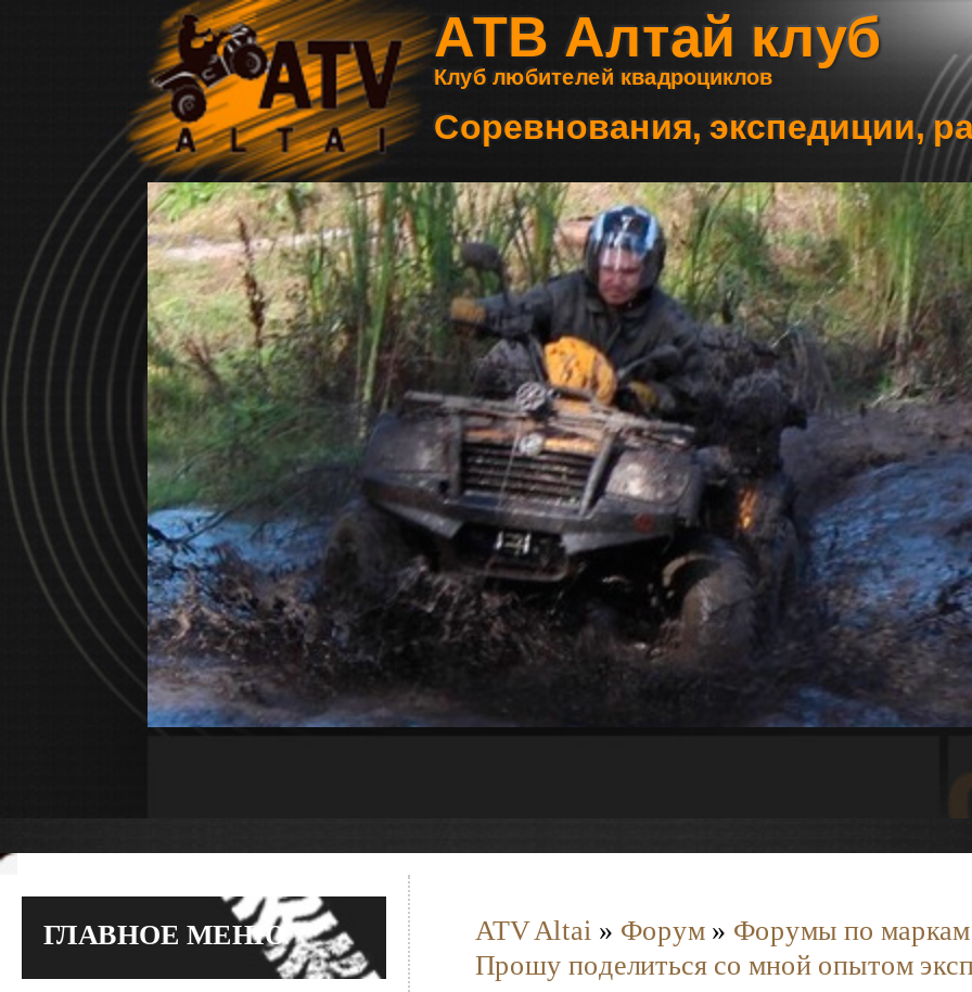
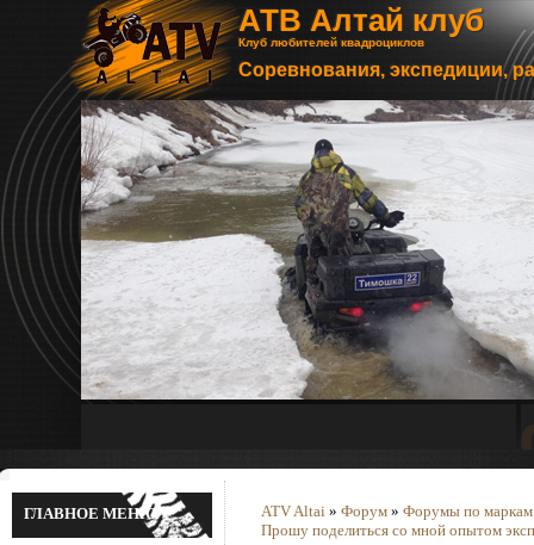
- [image]
+ [image]
